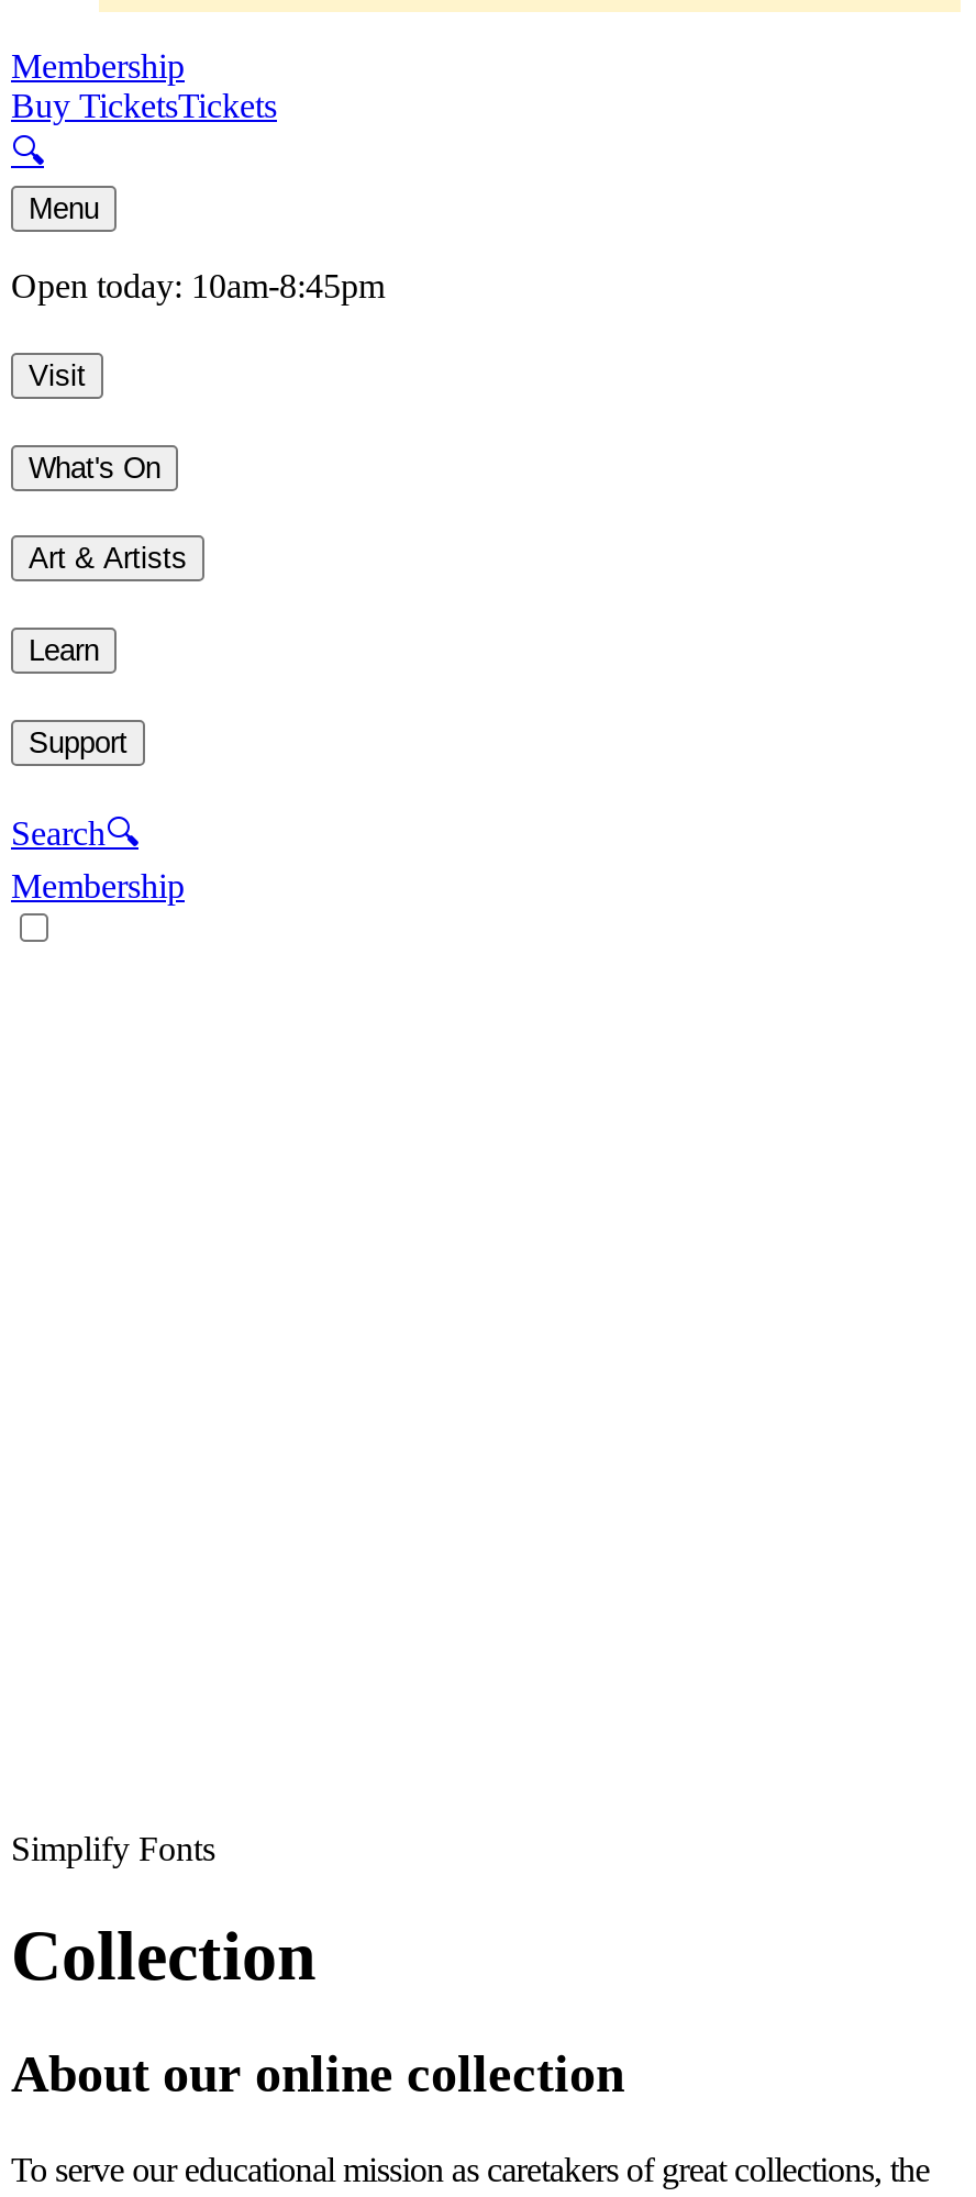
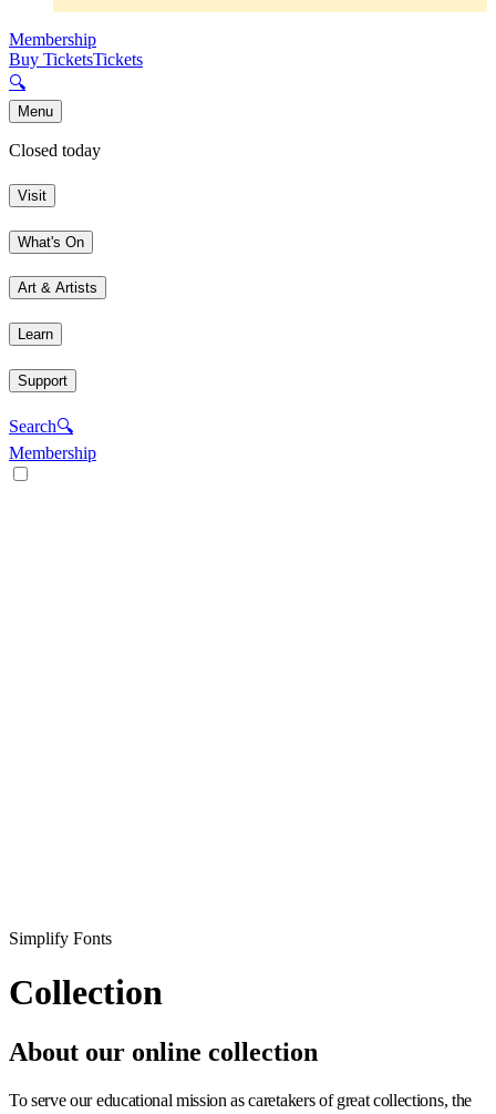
- Open today: 10am-8:45pm
+ Closed today
